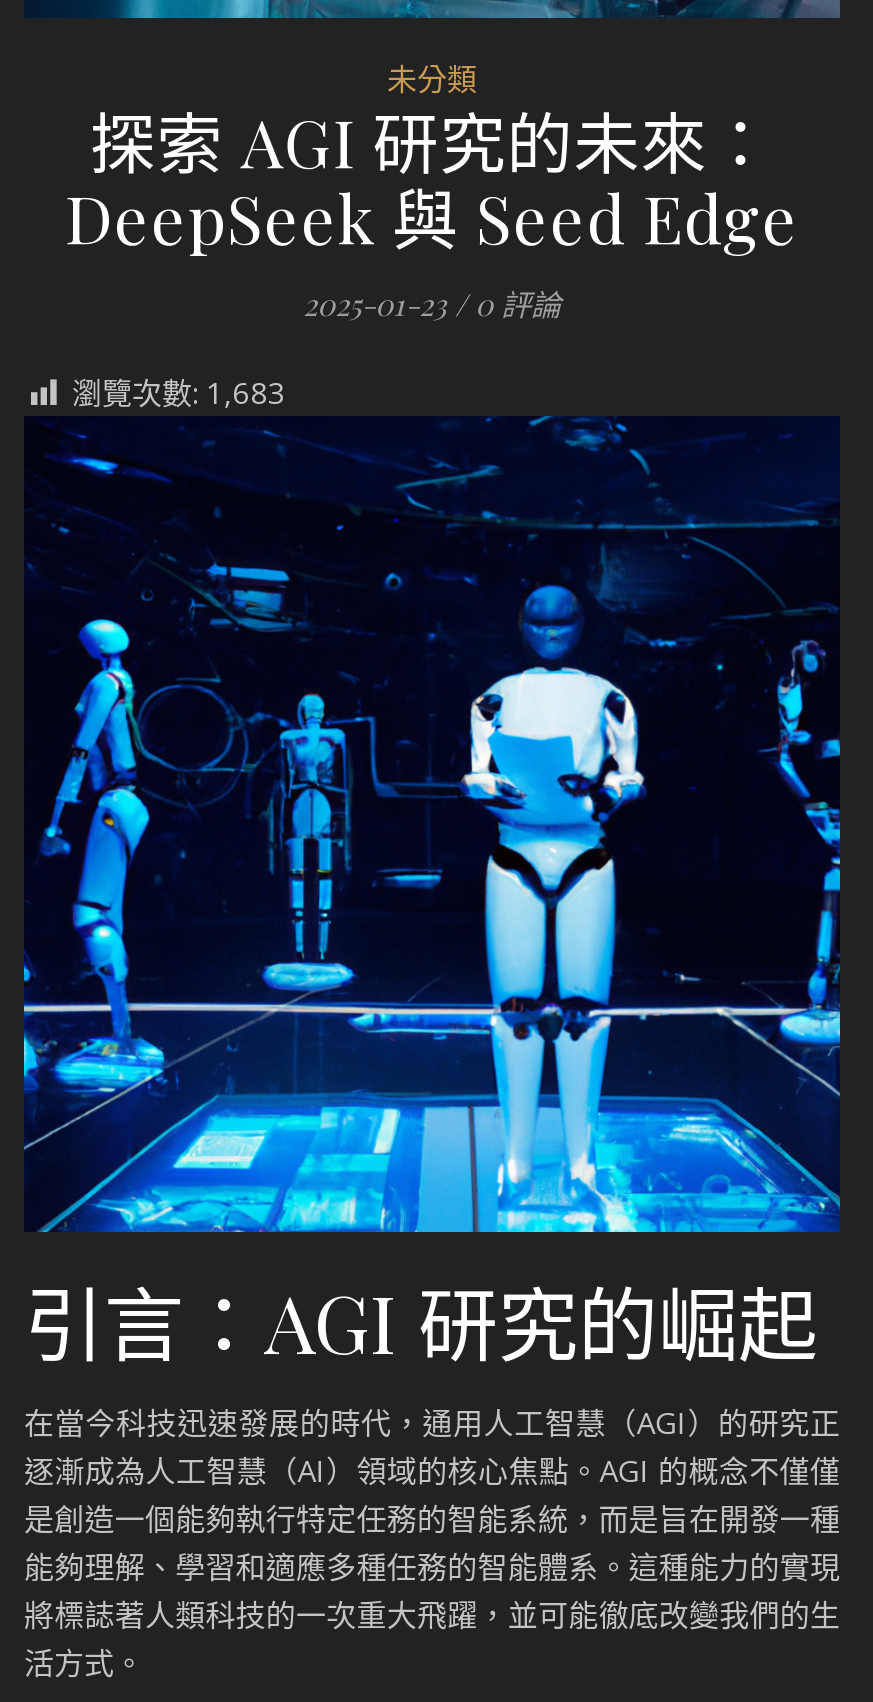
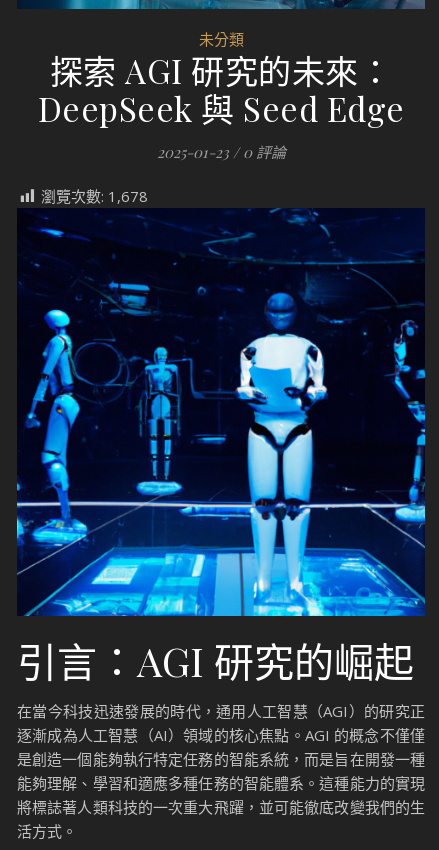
- 瀏覽次數: 1,683
+ 瀏覽次數: 1,678
